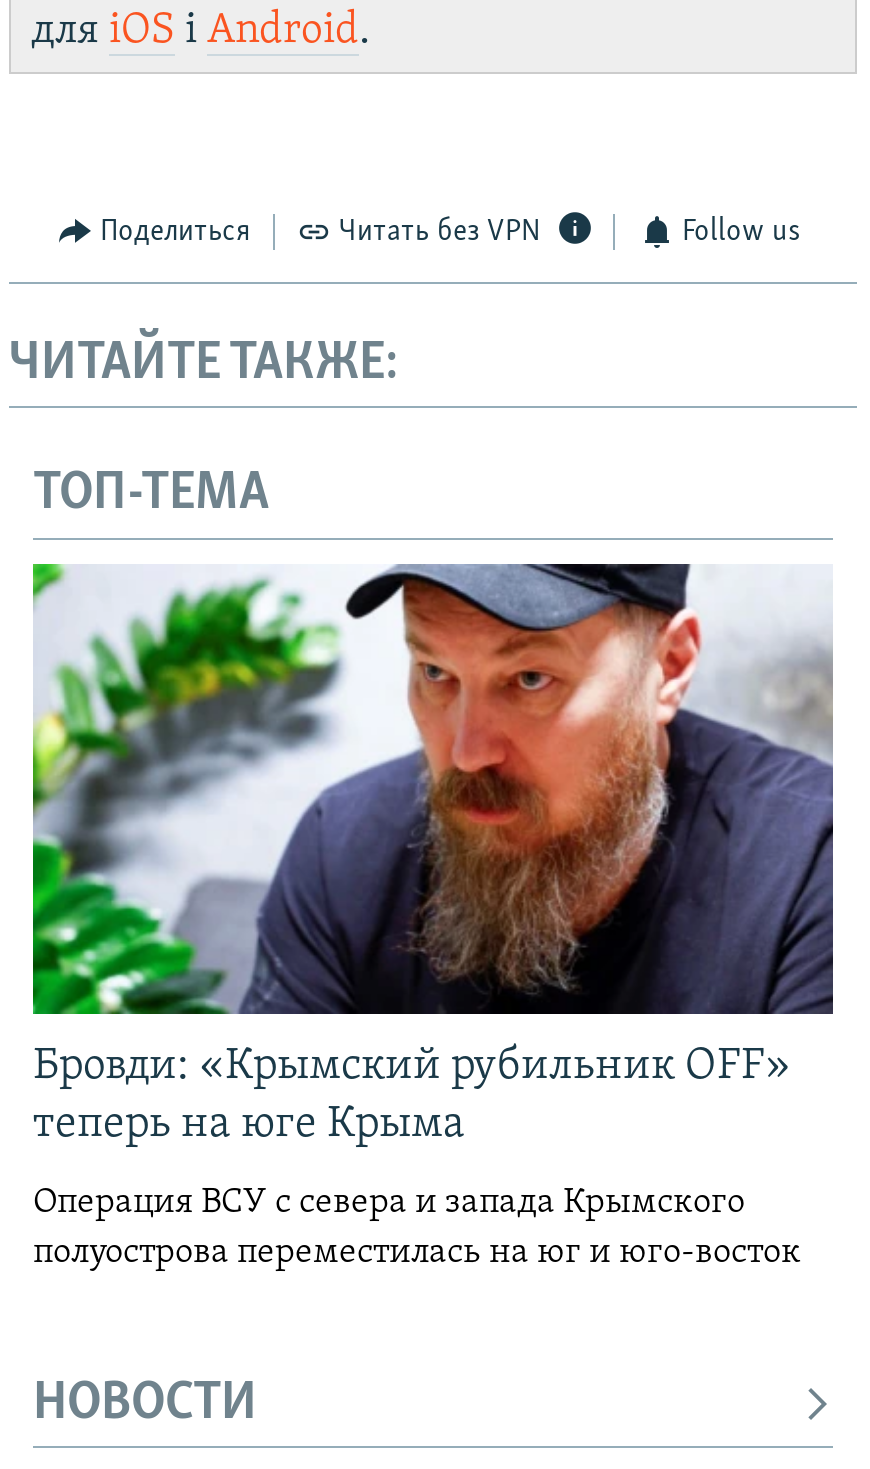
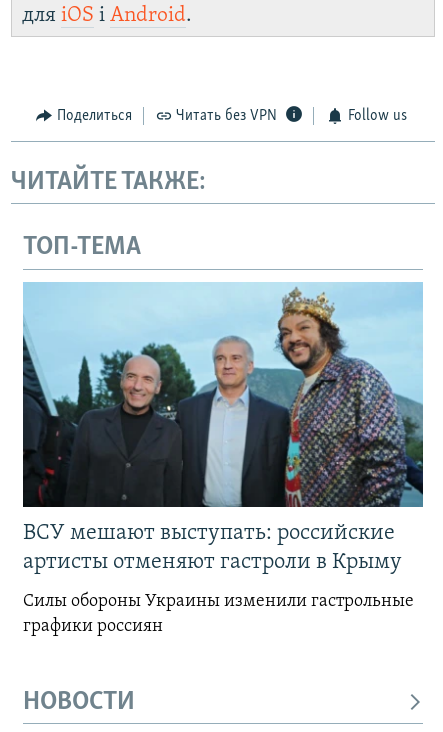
- [image]
- Бровди: «Крымский рубильник OFF»
- теперь на юге Крыма
+ [image]
+ ВСУ мешают выступать: российские
+ артисты отменяют гастроли в Крыму

- Операция ВСУ с севера и запада Крымского
- полуострова переместилась на юг и юго-восток
+ Силы обороны Украины изменили гастрольные
+ графики россиян
